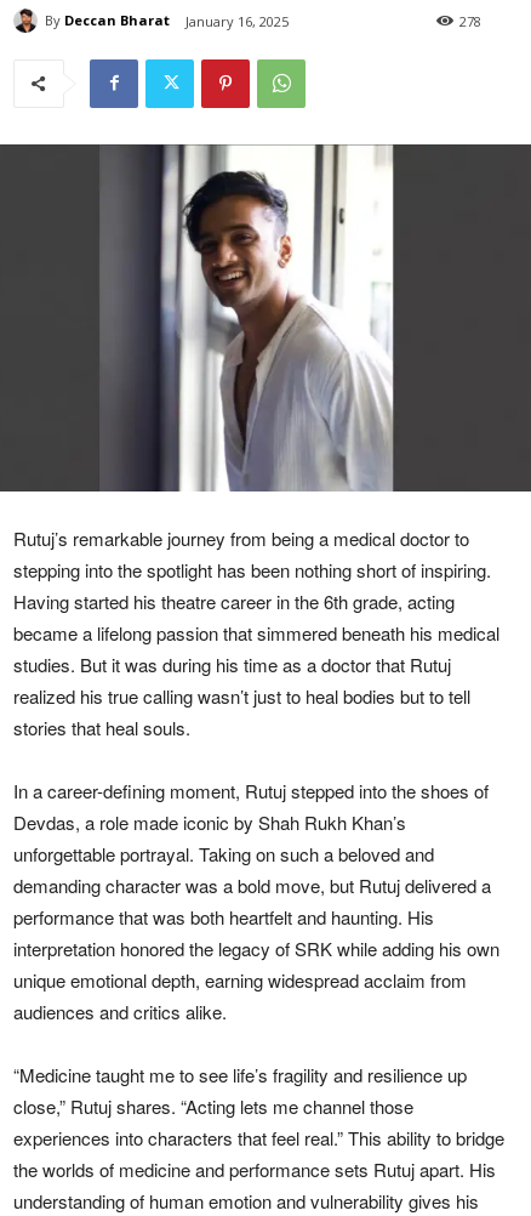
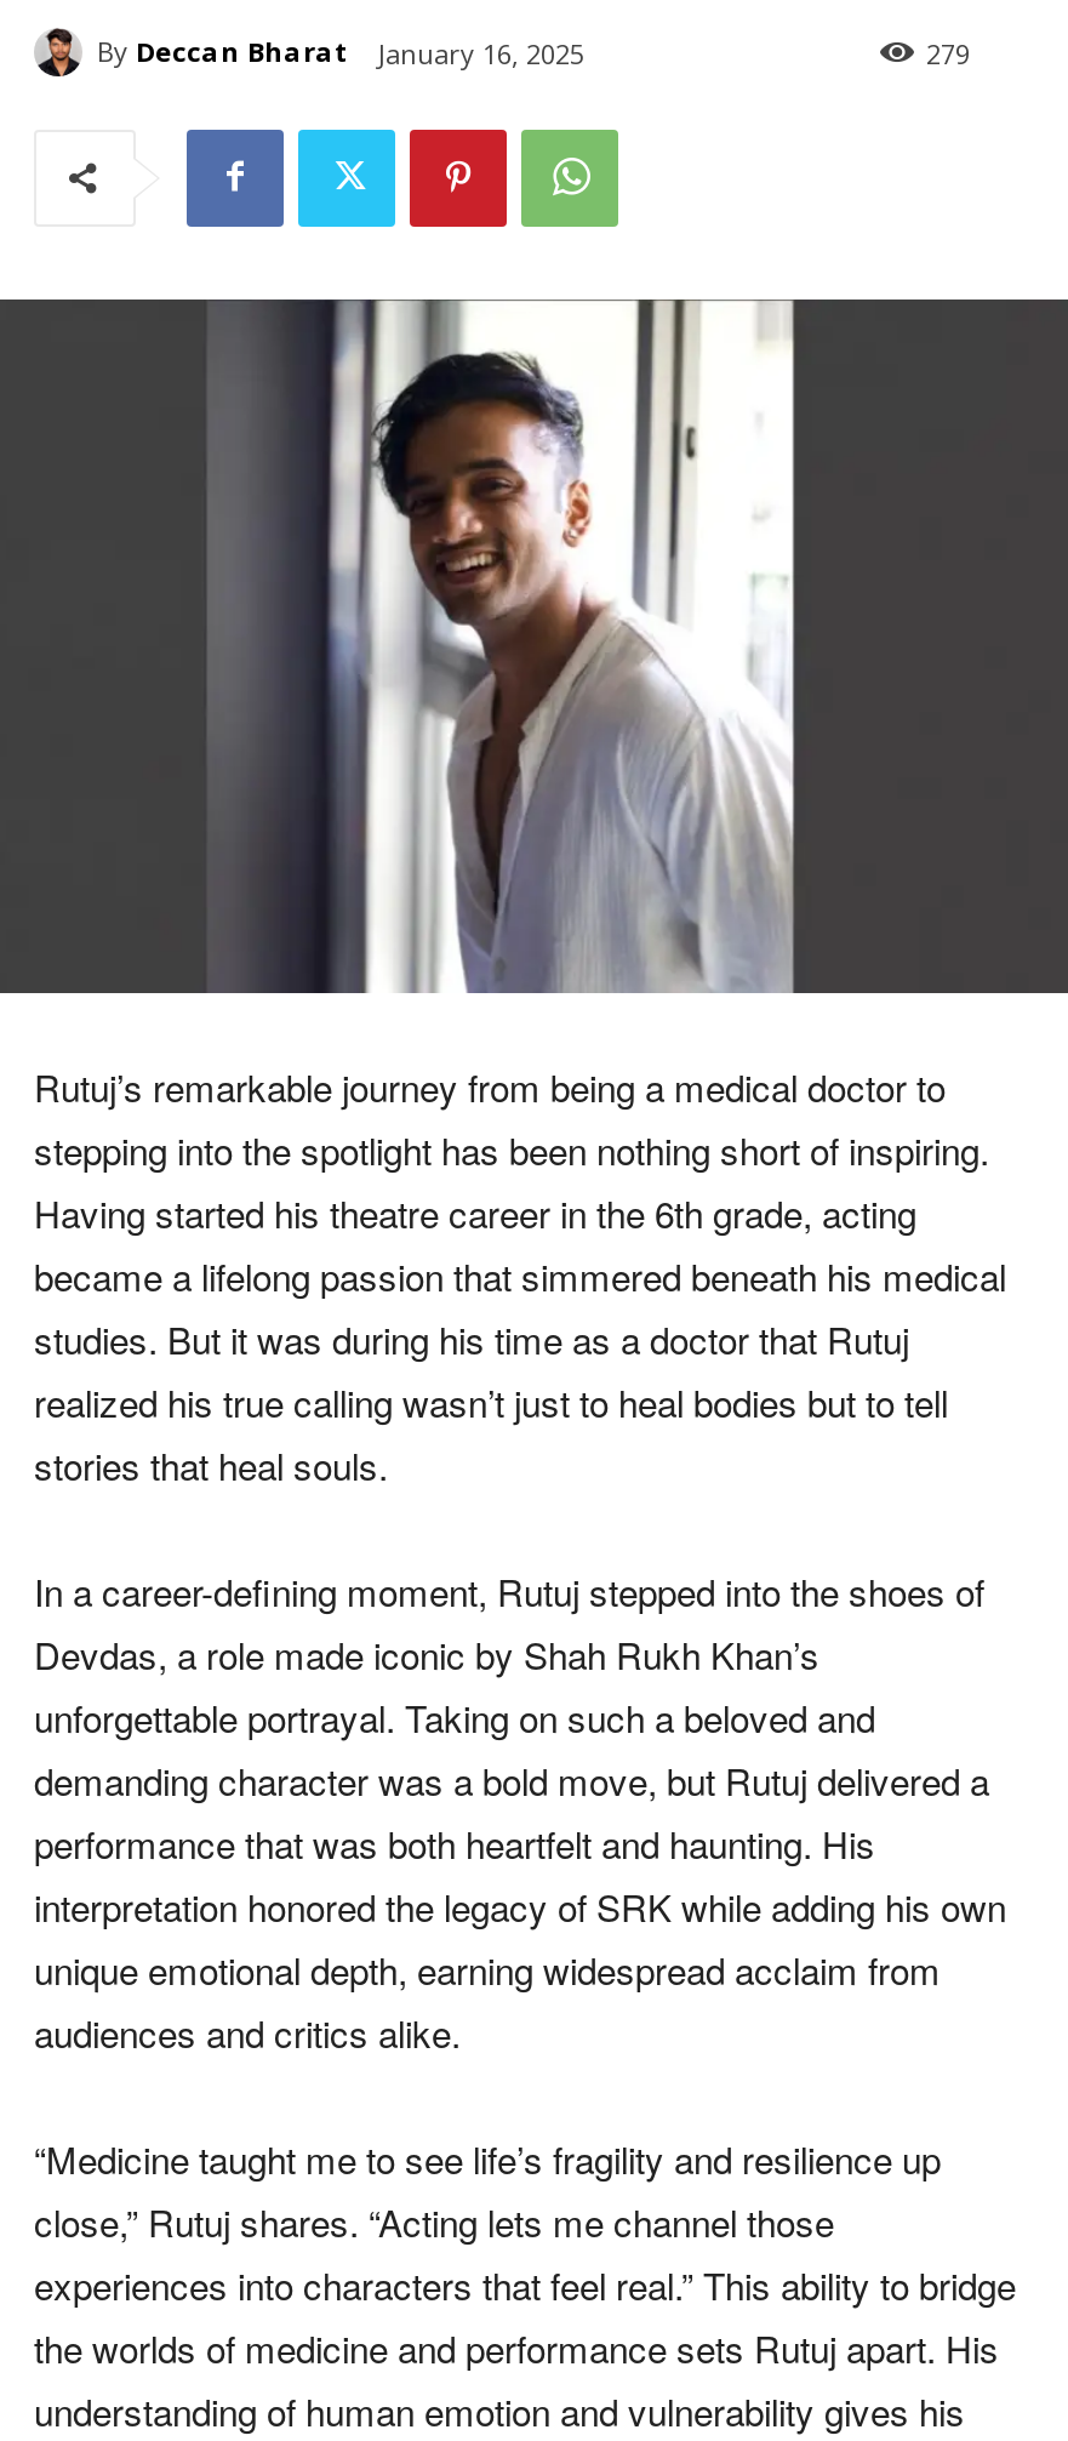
- 278
+ 279
